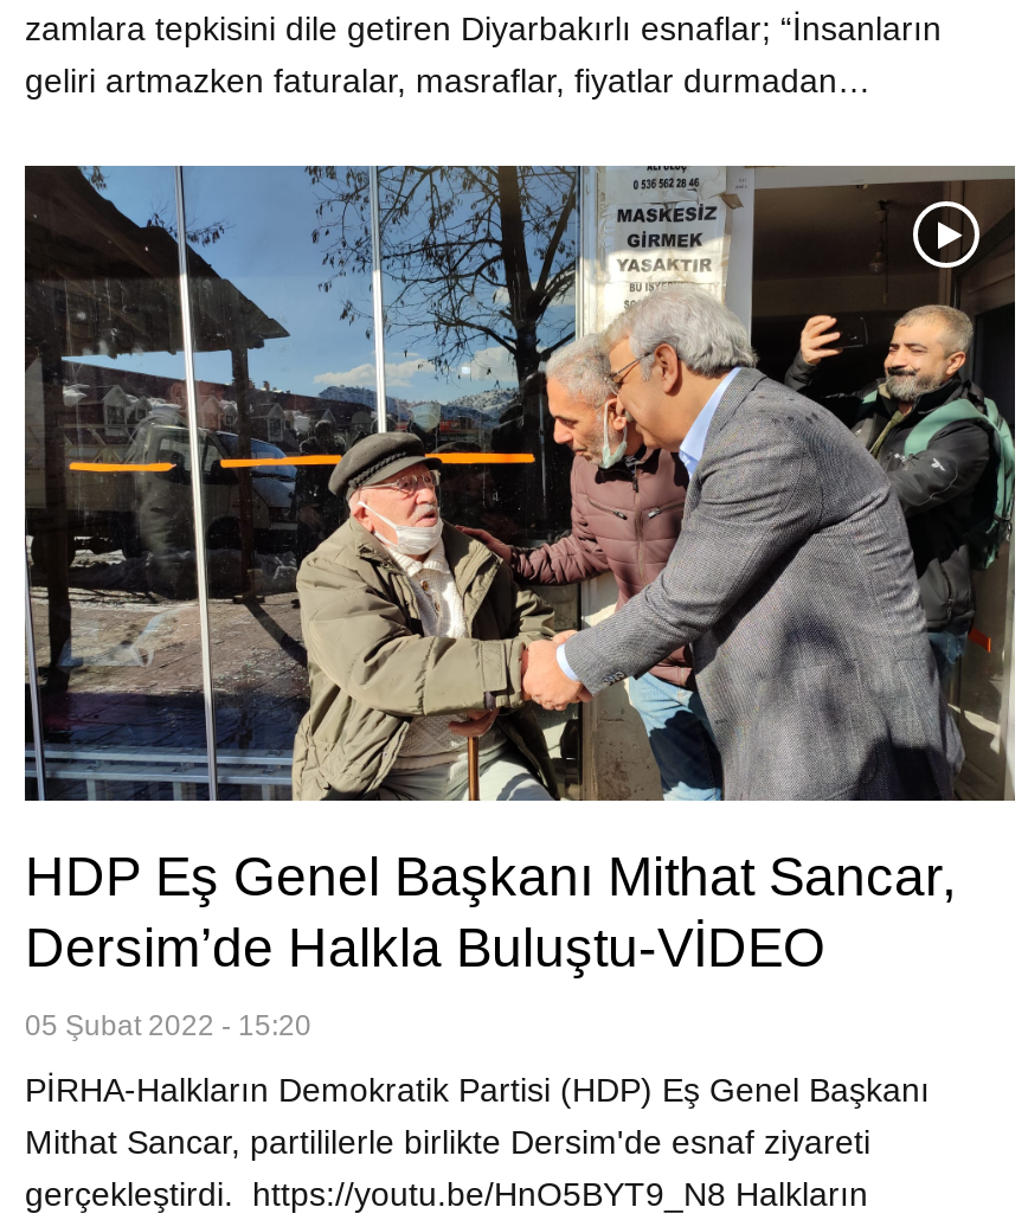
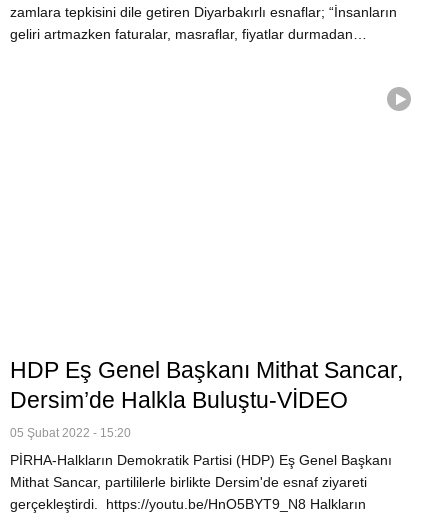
- [image]
